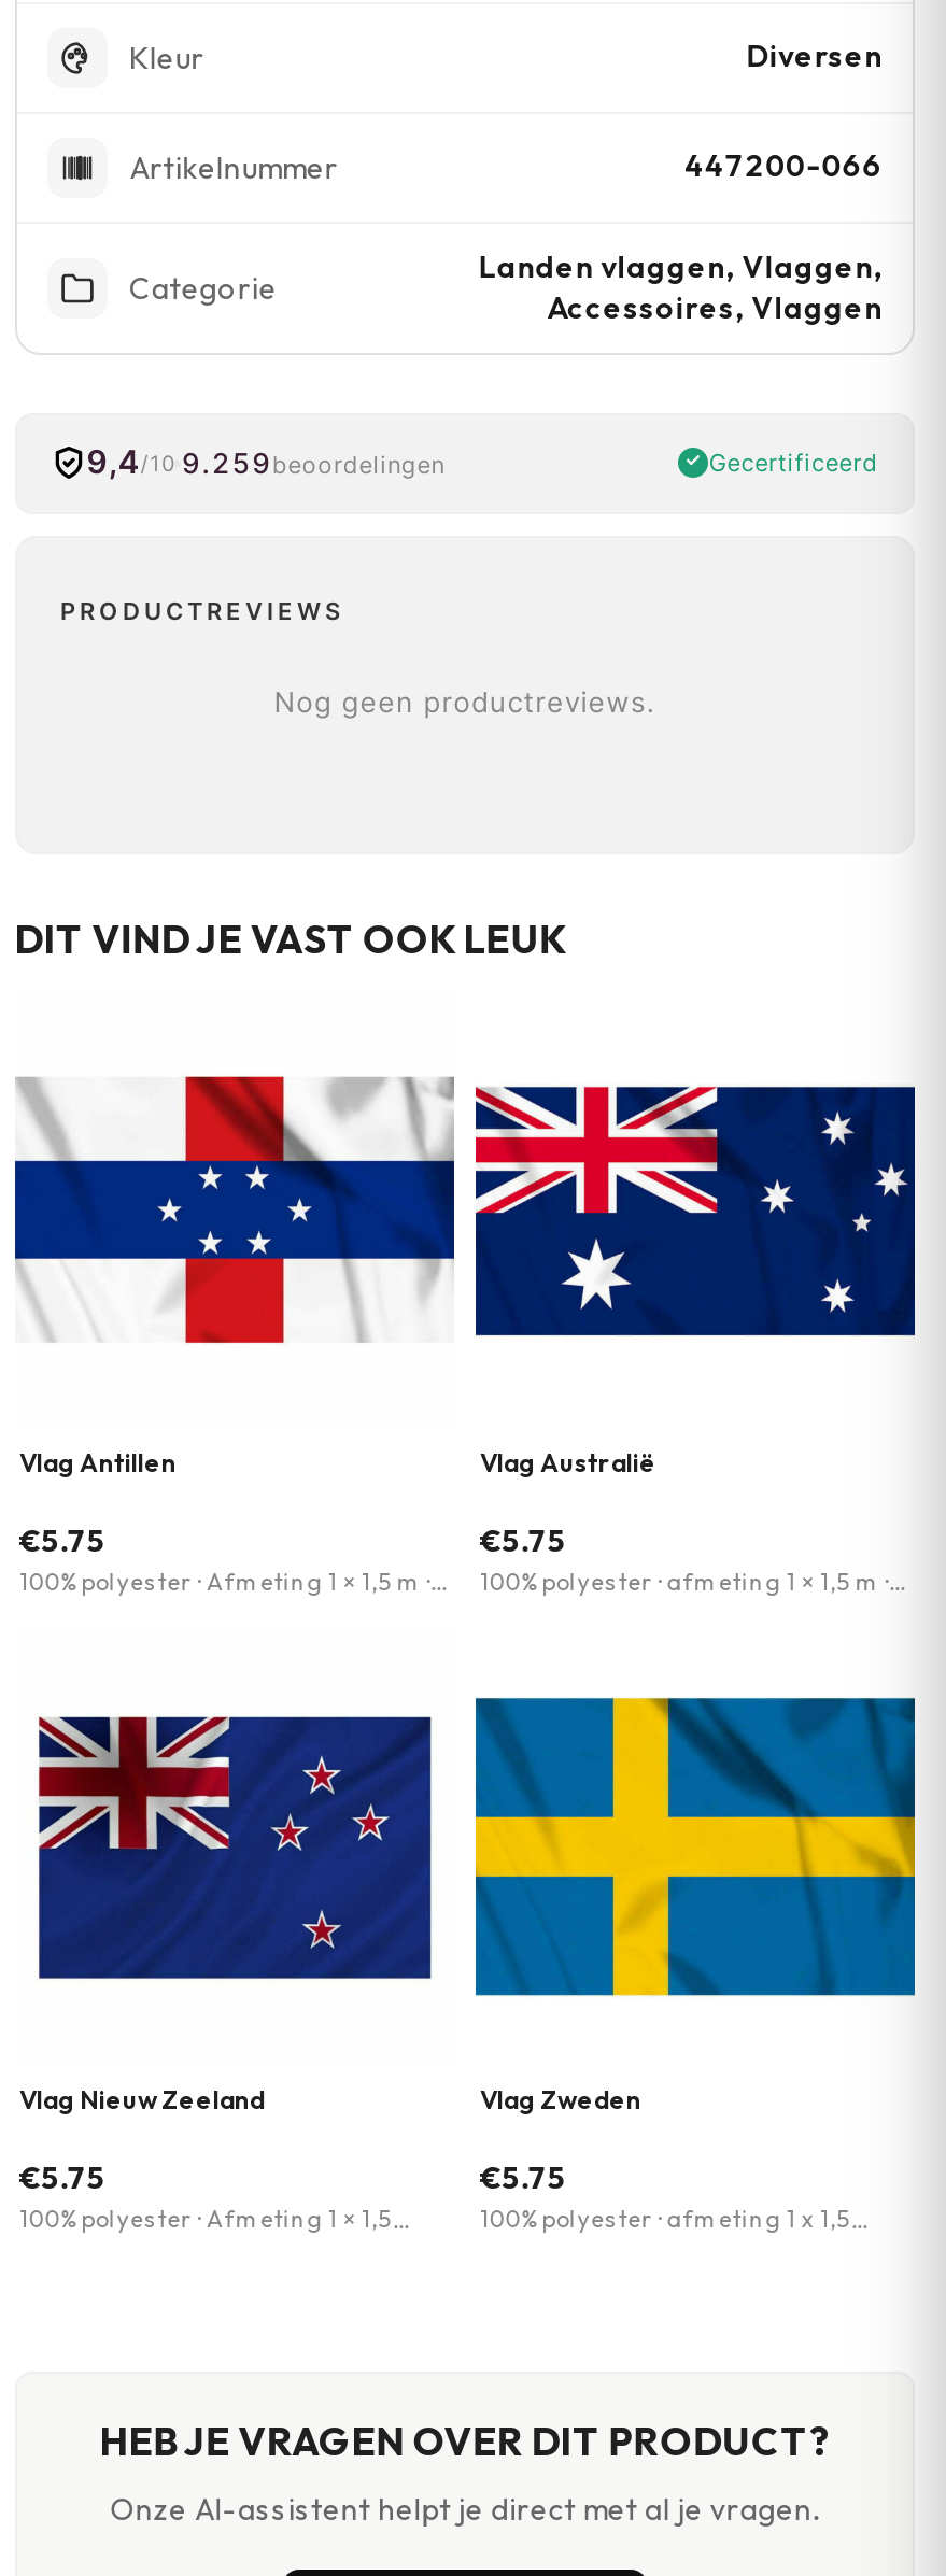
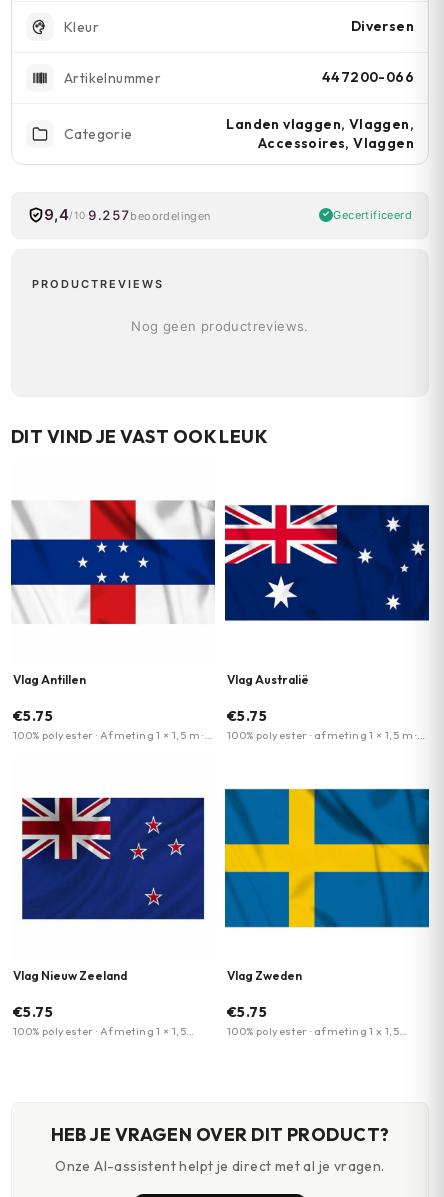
- 9,4/10 9.259beoordelingen
+ 9,4/10 9.257beoordelingen
